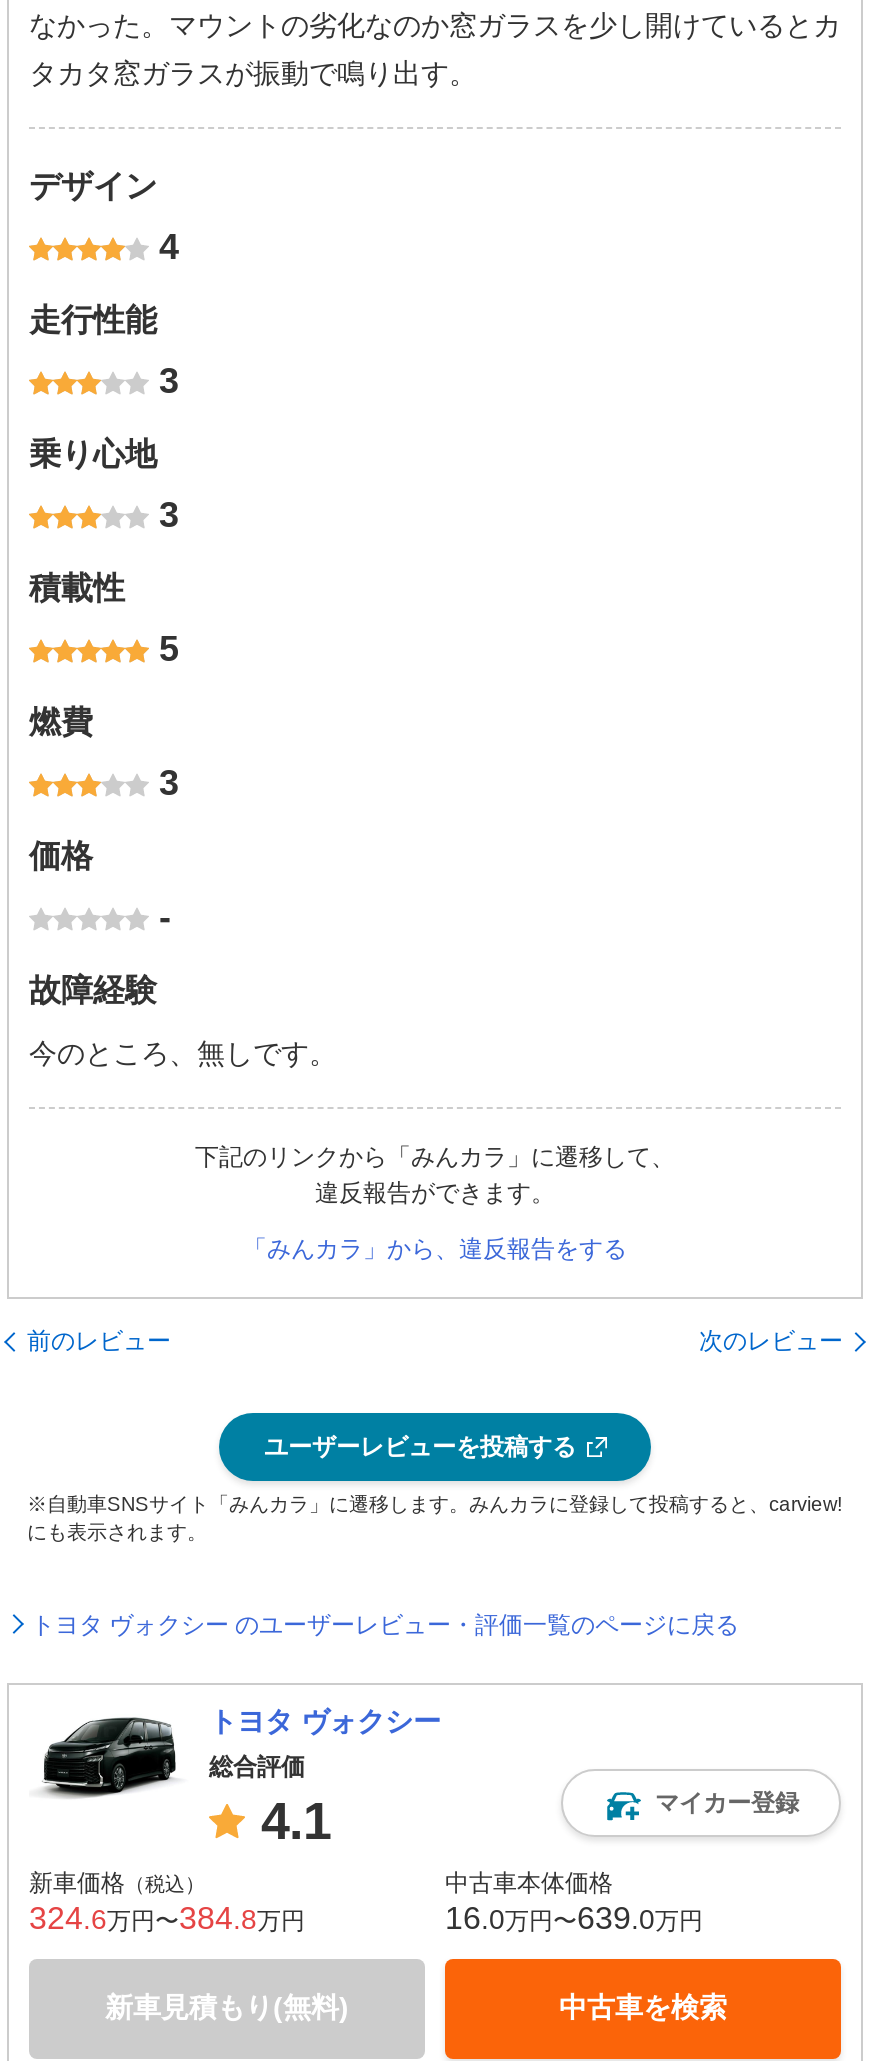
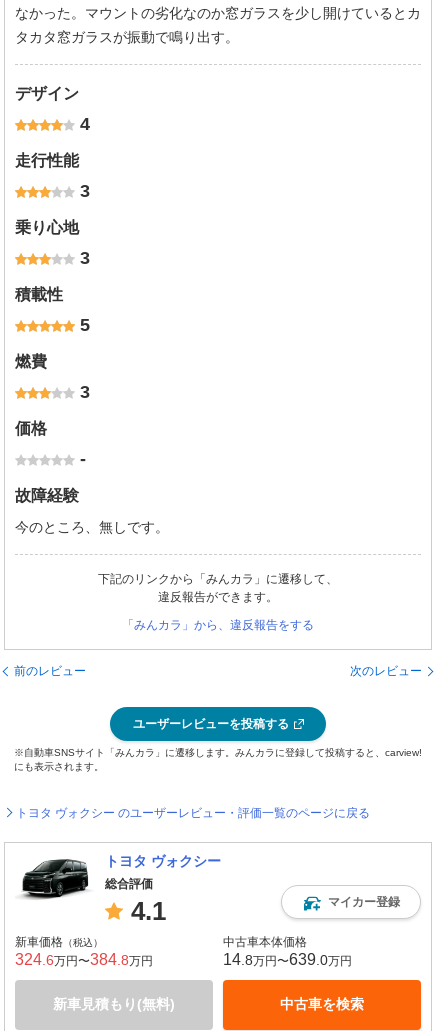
- 16.0万円〜639.0万円
+ 14.8万円〜639.0万円
